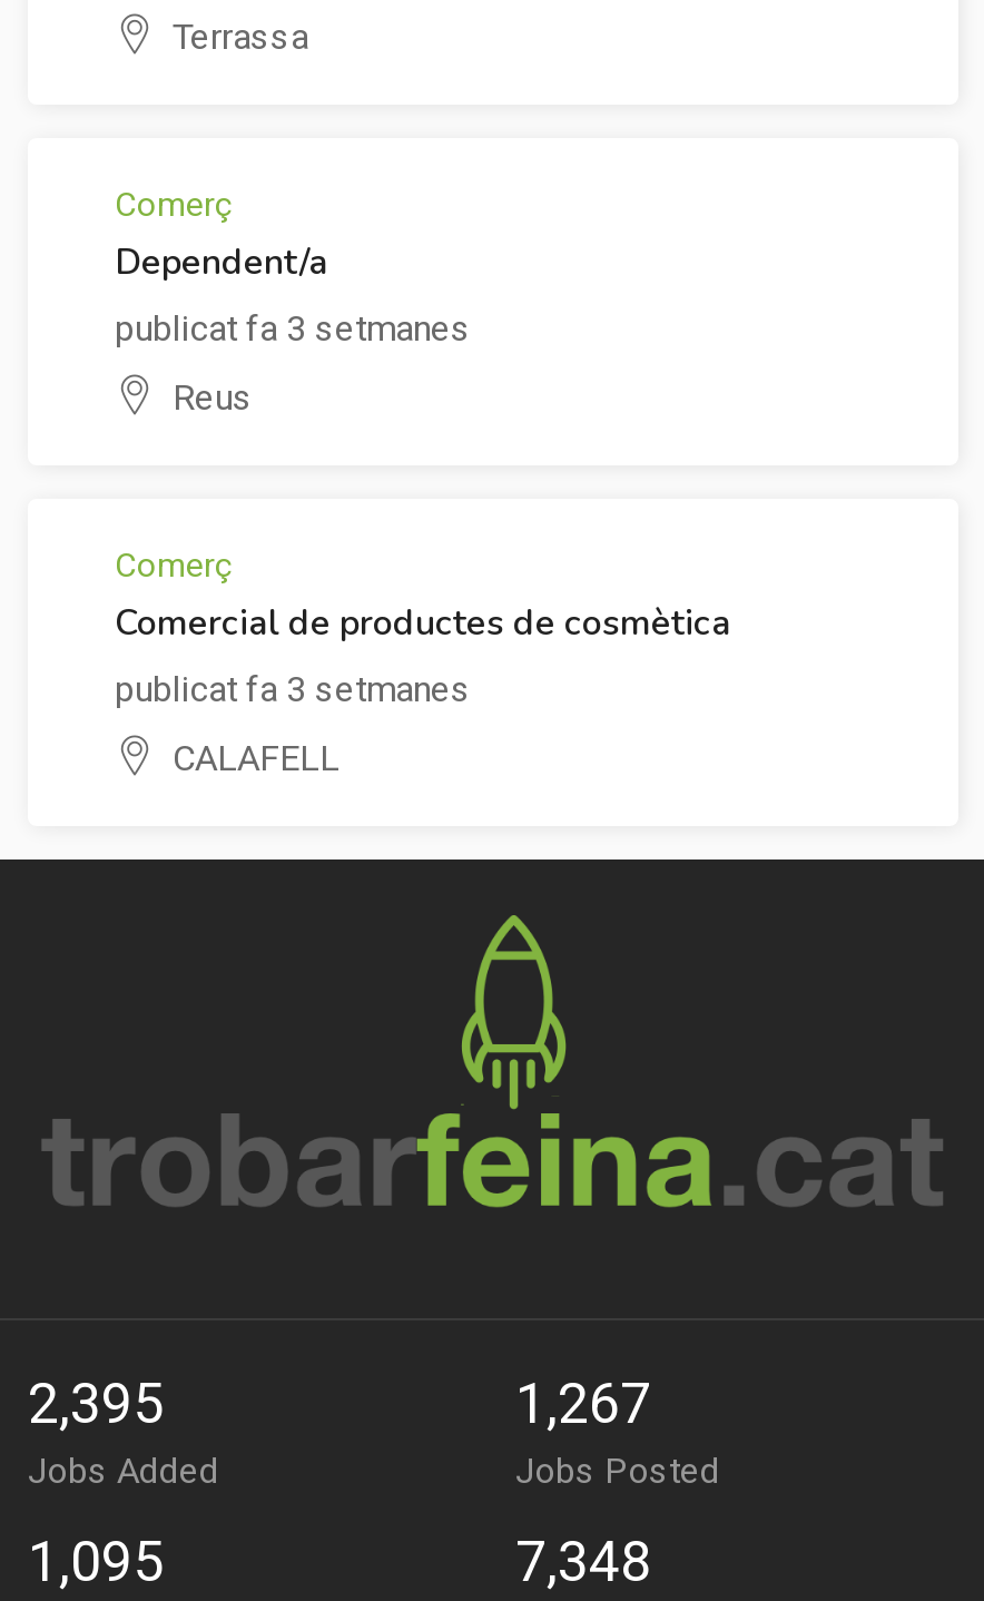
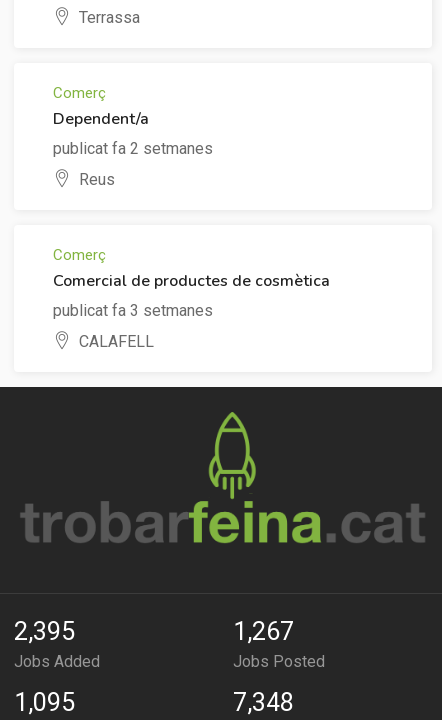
- publicat fa 3 setmanes
+ publicat fa 2 setmanes
